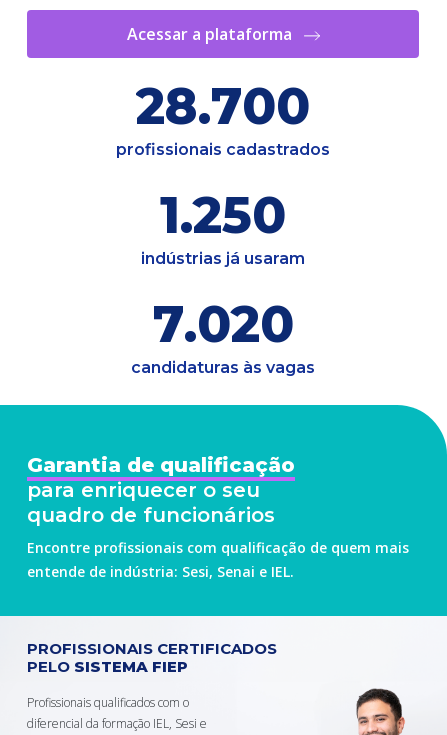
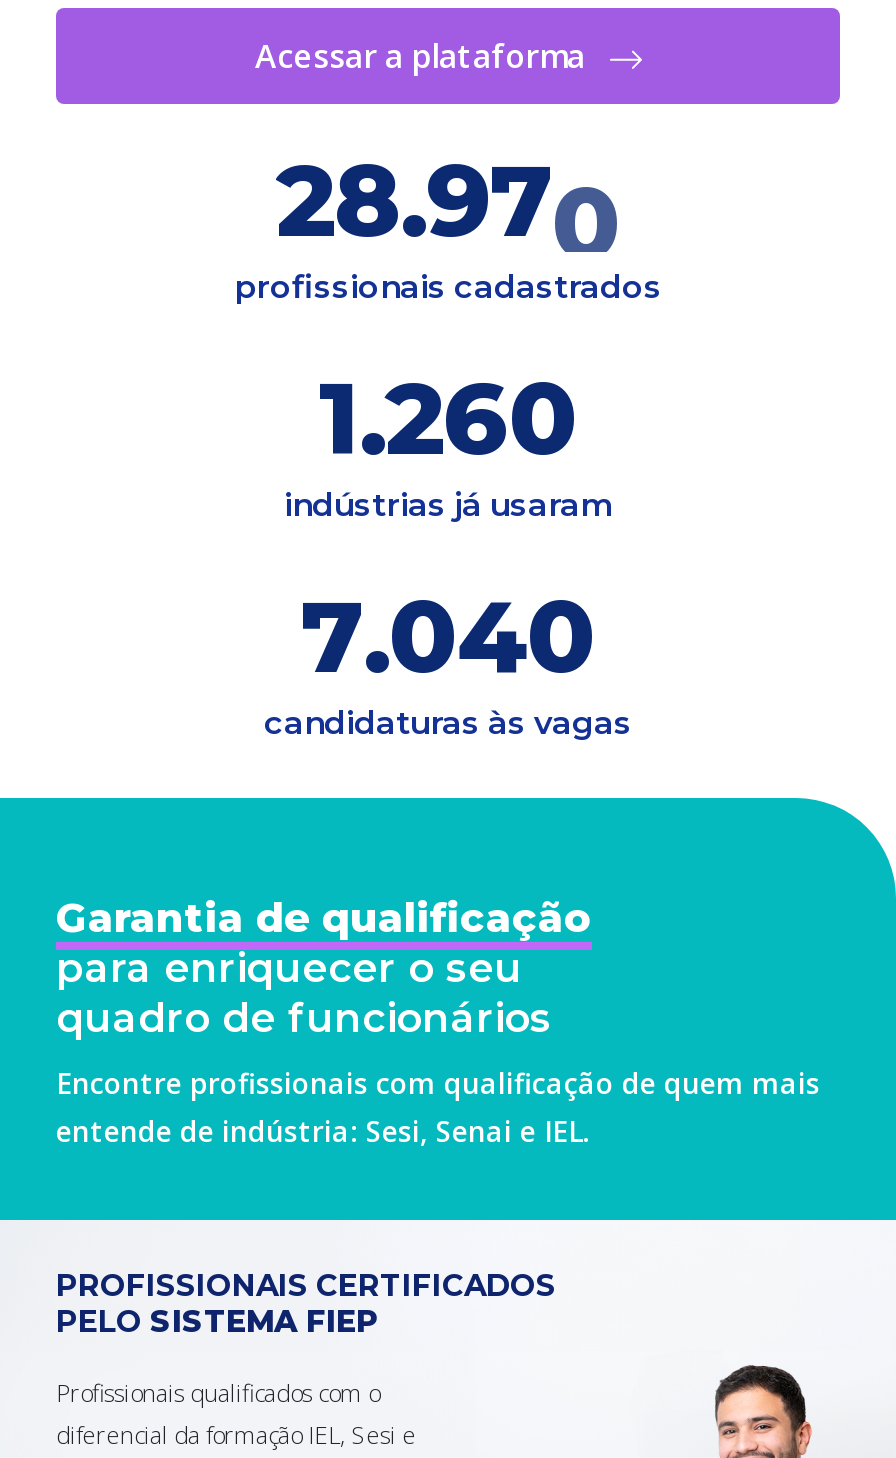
- 28.700
+ 28.970

- 1.250
+ 1.260

- 7.020
+ 7.040
